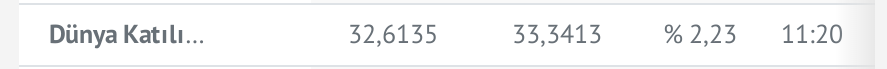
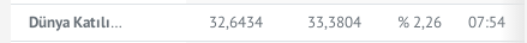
- 32,6135
+ 32,6434

- 33,3413
+ 33,3804

- % 2,23
+ % 2,26

- 11:20
+ 07:54
